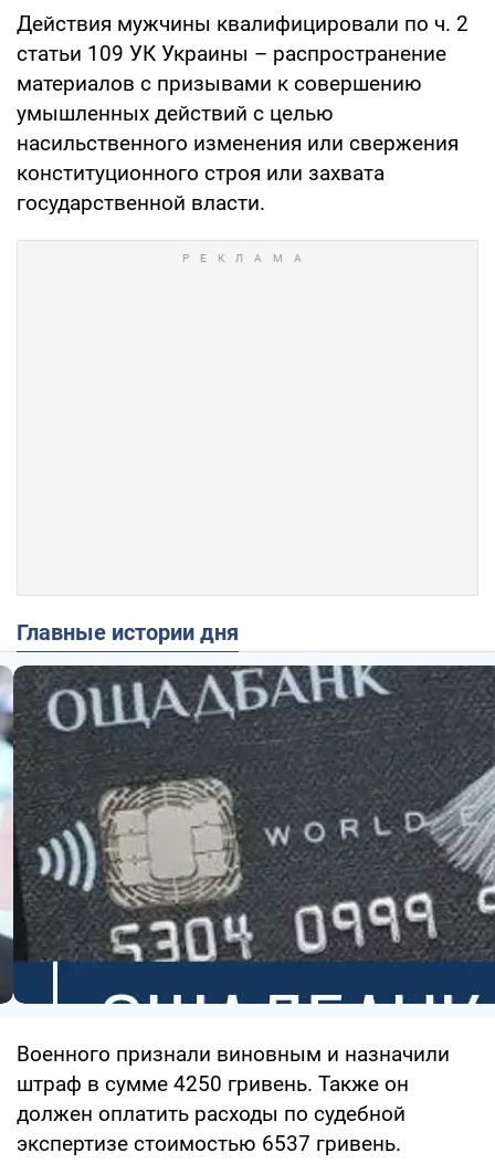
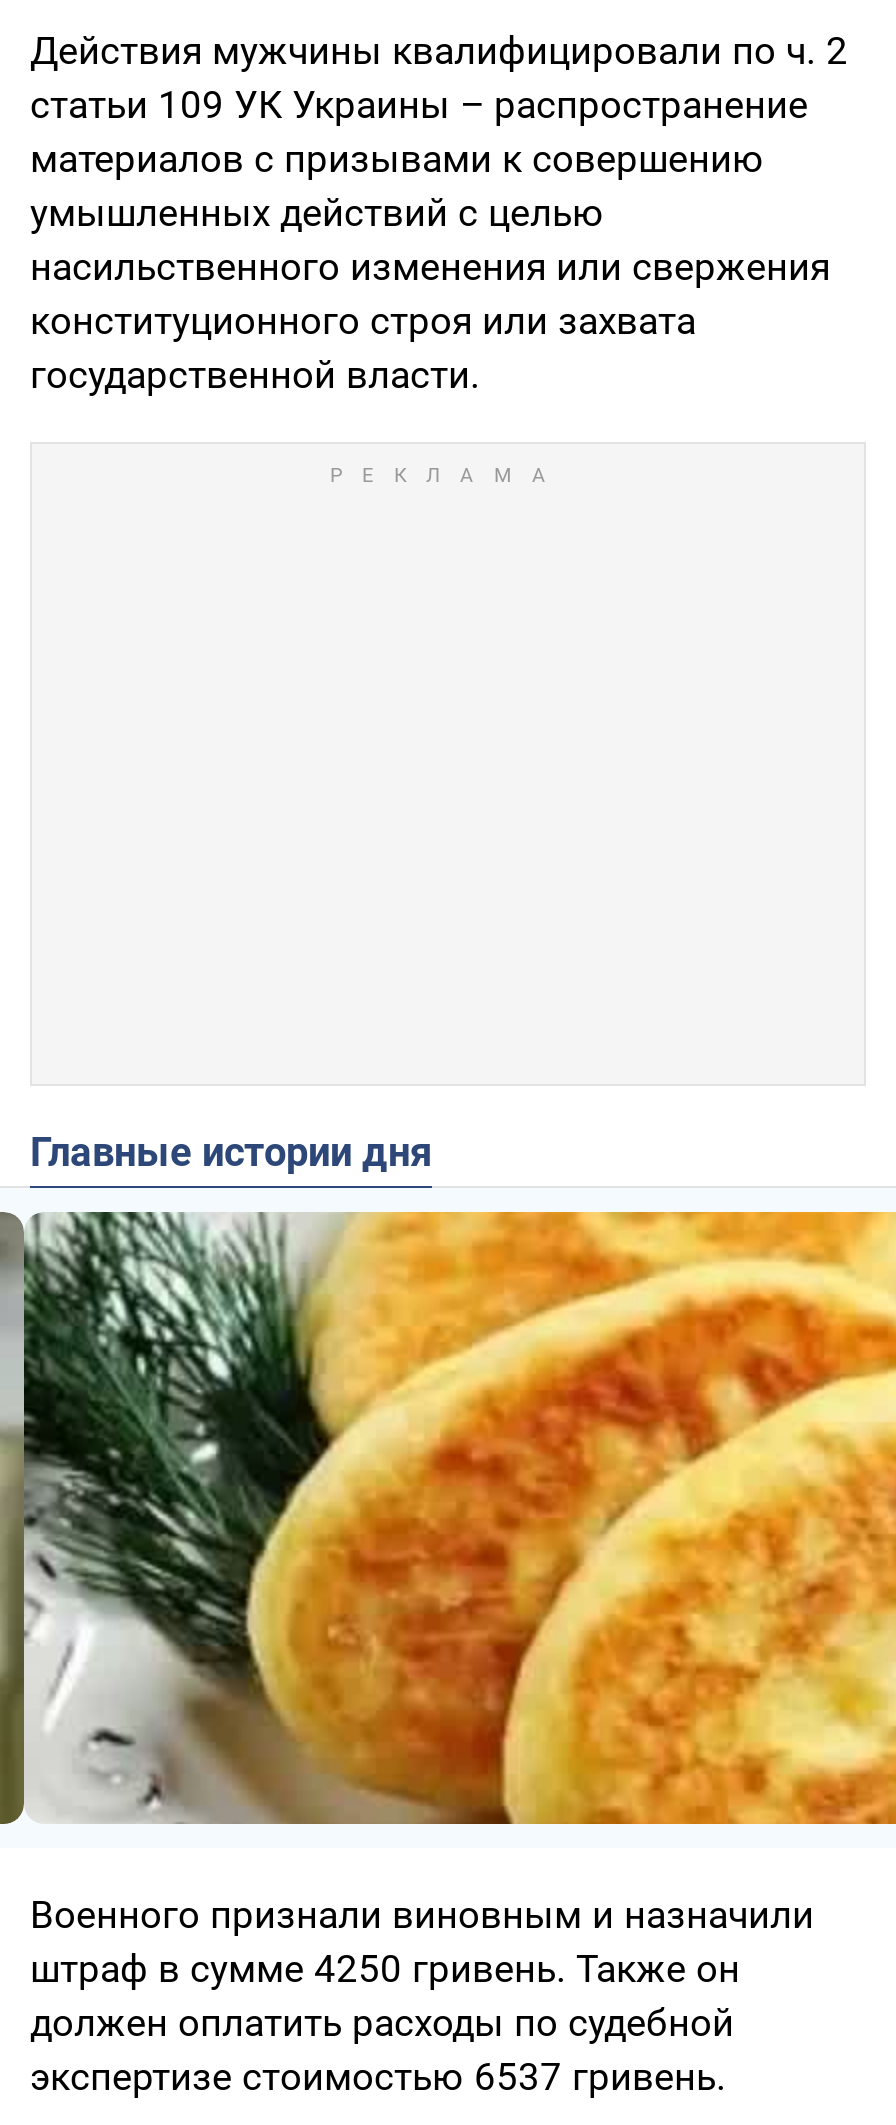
- [image]
+ [image]
